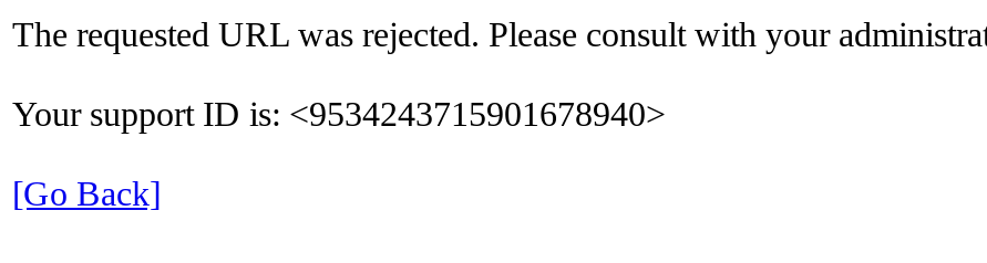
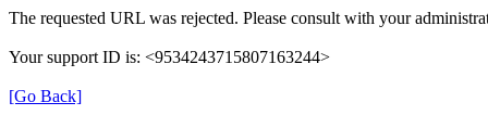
- Your support ID is: <9534243715901678940>
+ Your support ID is: <9534243715807163244>
